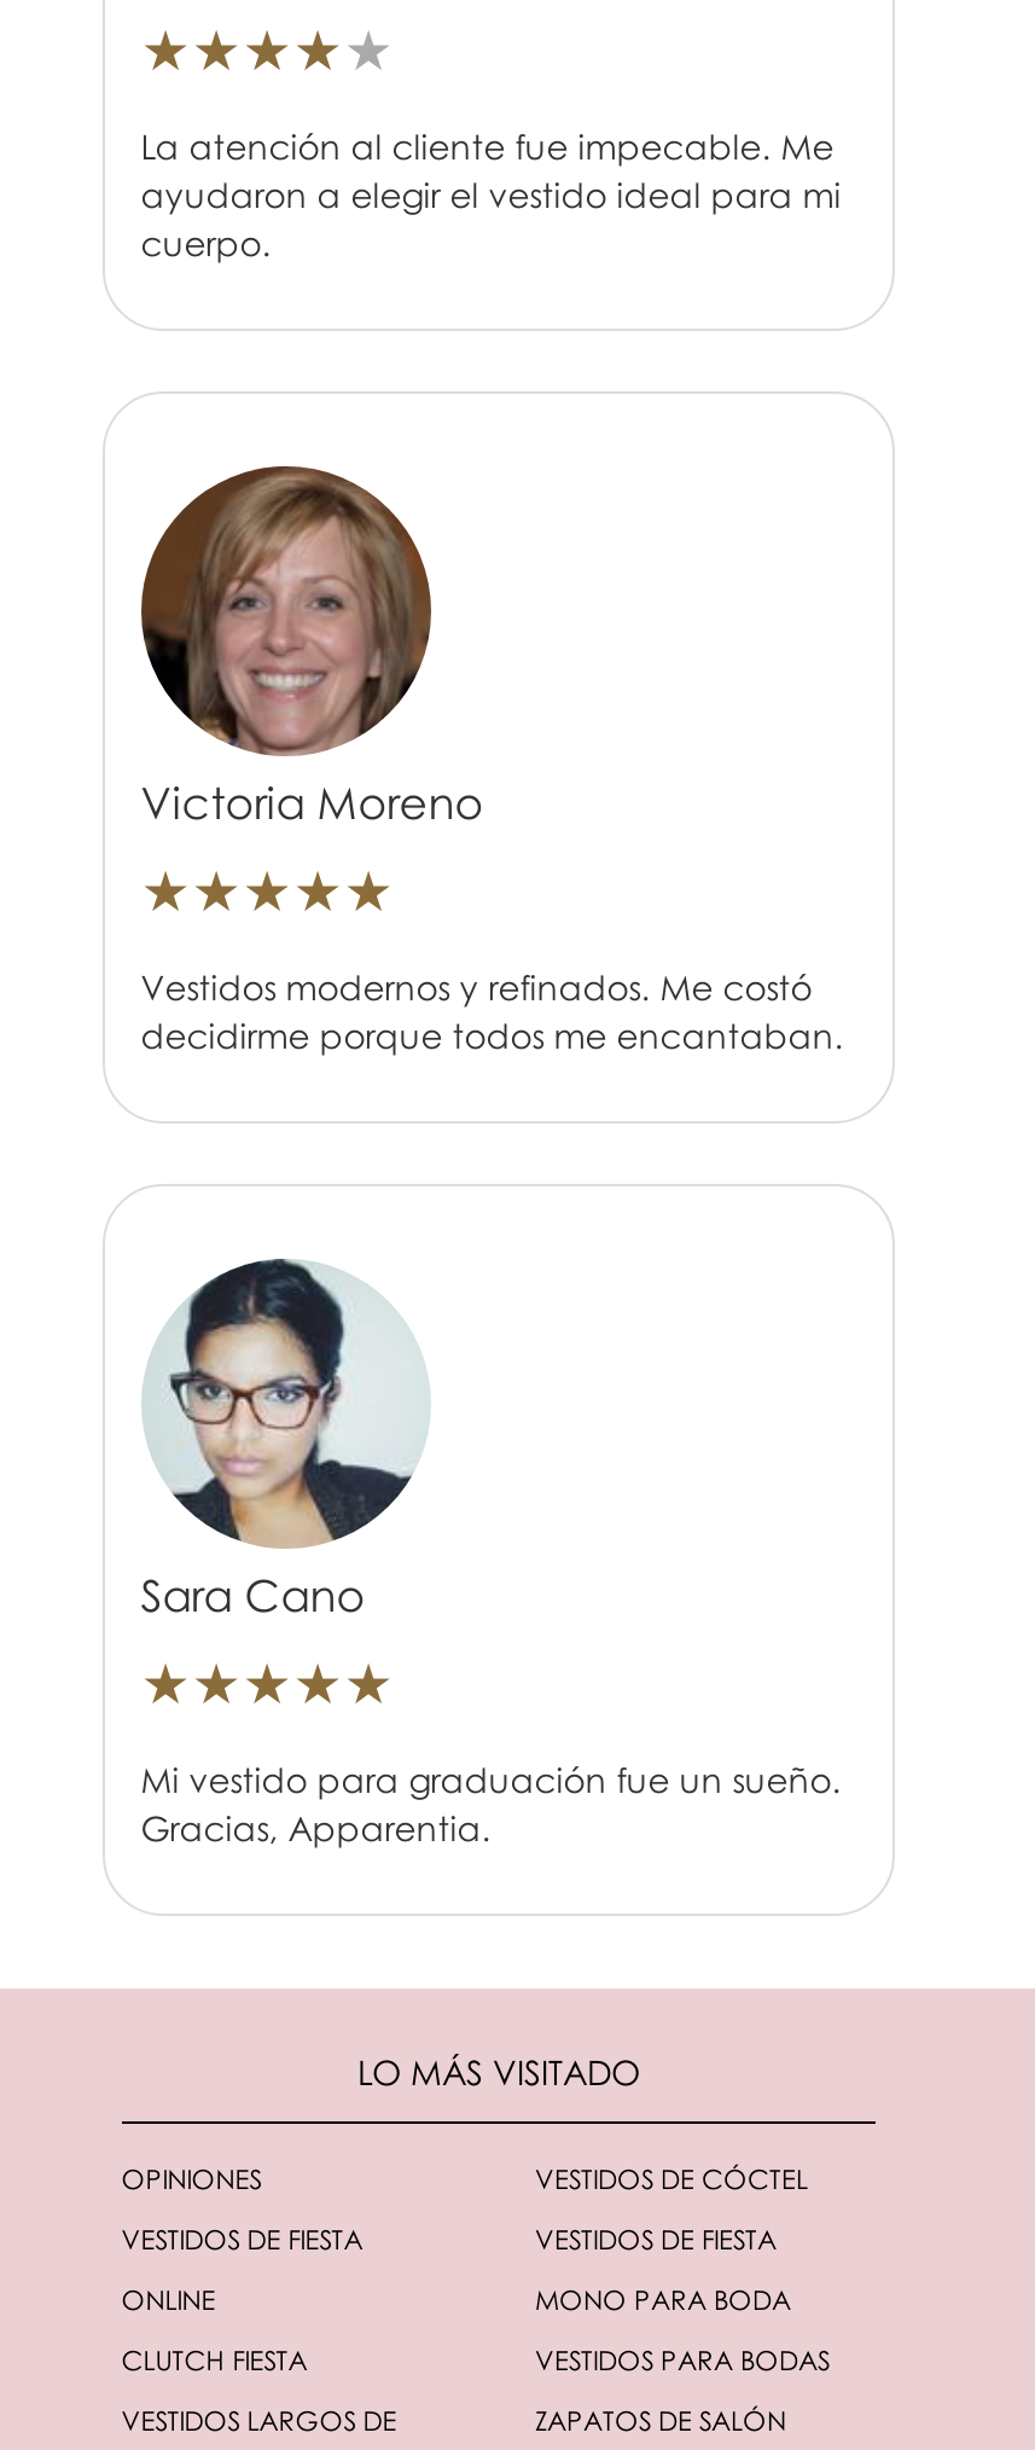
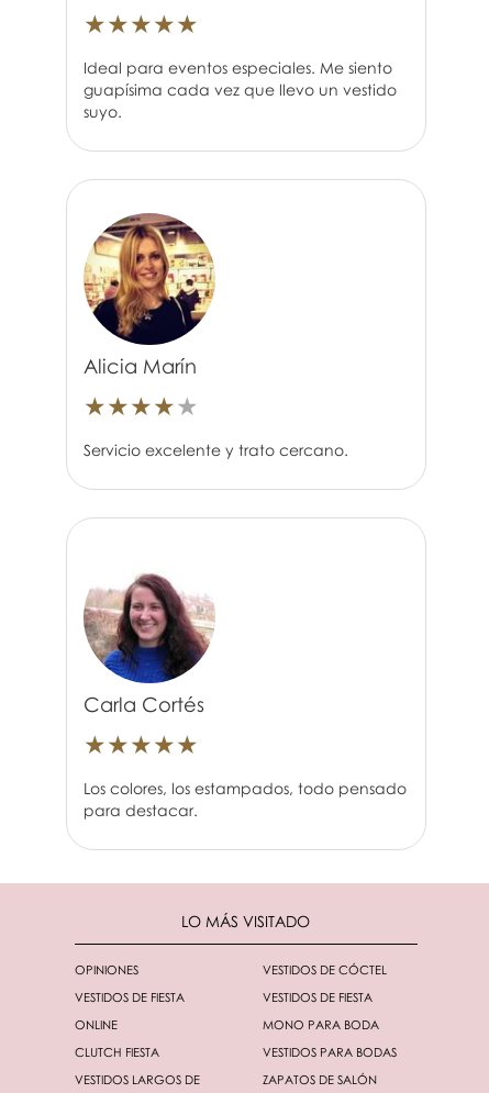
- La atención al cliente fue impecable. Me
- ayudaron a elegir el vestido ideal para mi
- cuerpo.
+ Ideal para eventos especiales. Me siento
+ guapísima cada vez que llevo un vestido
+ suyo.

- [image]
- Victoria Moreno
+ [image]
+ Alicia Marín

- Vestidos modernos y refinados. Me costó
- decidirme porque todos me encantaban.
+ Servicio excelente y trato cercano.

- [image]
- Sara Cano
+ [image]
+ Carla Cortés

- Mi vestido para graduación fue un sueño.
- Gracias, Apparentia.
+ Los colores, los estampados, todo pensado
+ para destacar.
